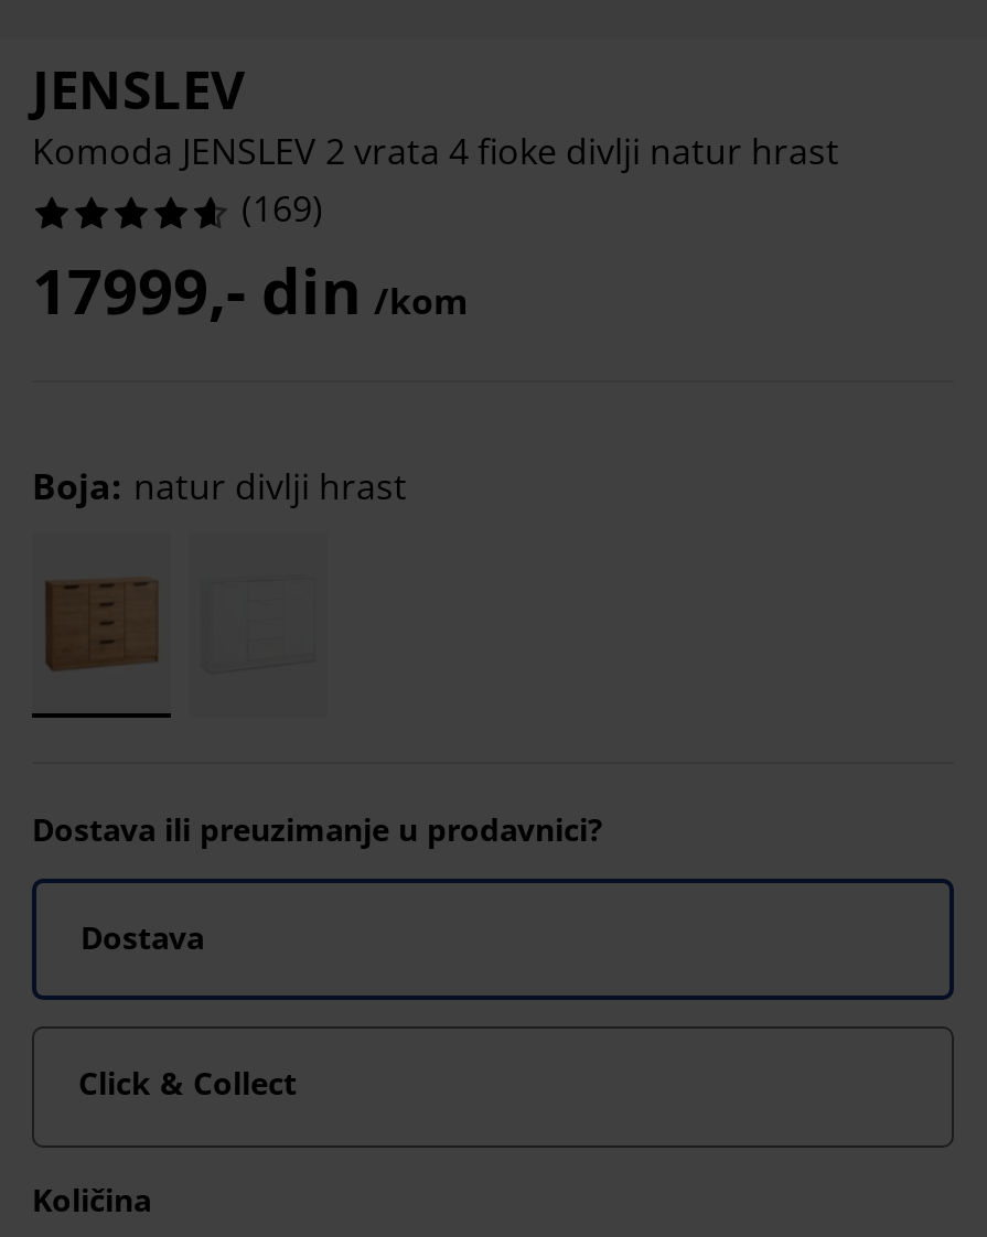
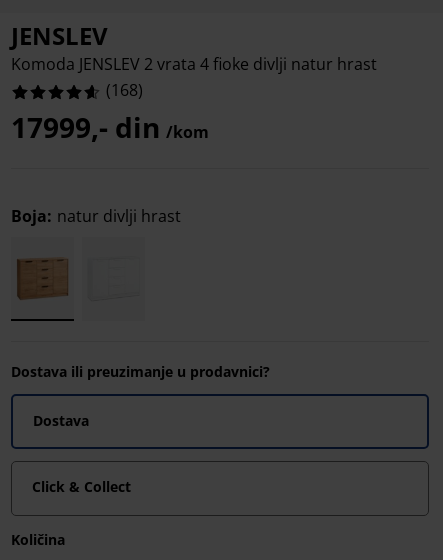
- (169)
+ (168)
